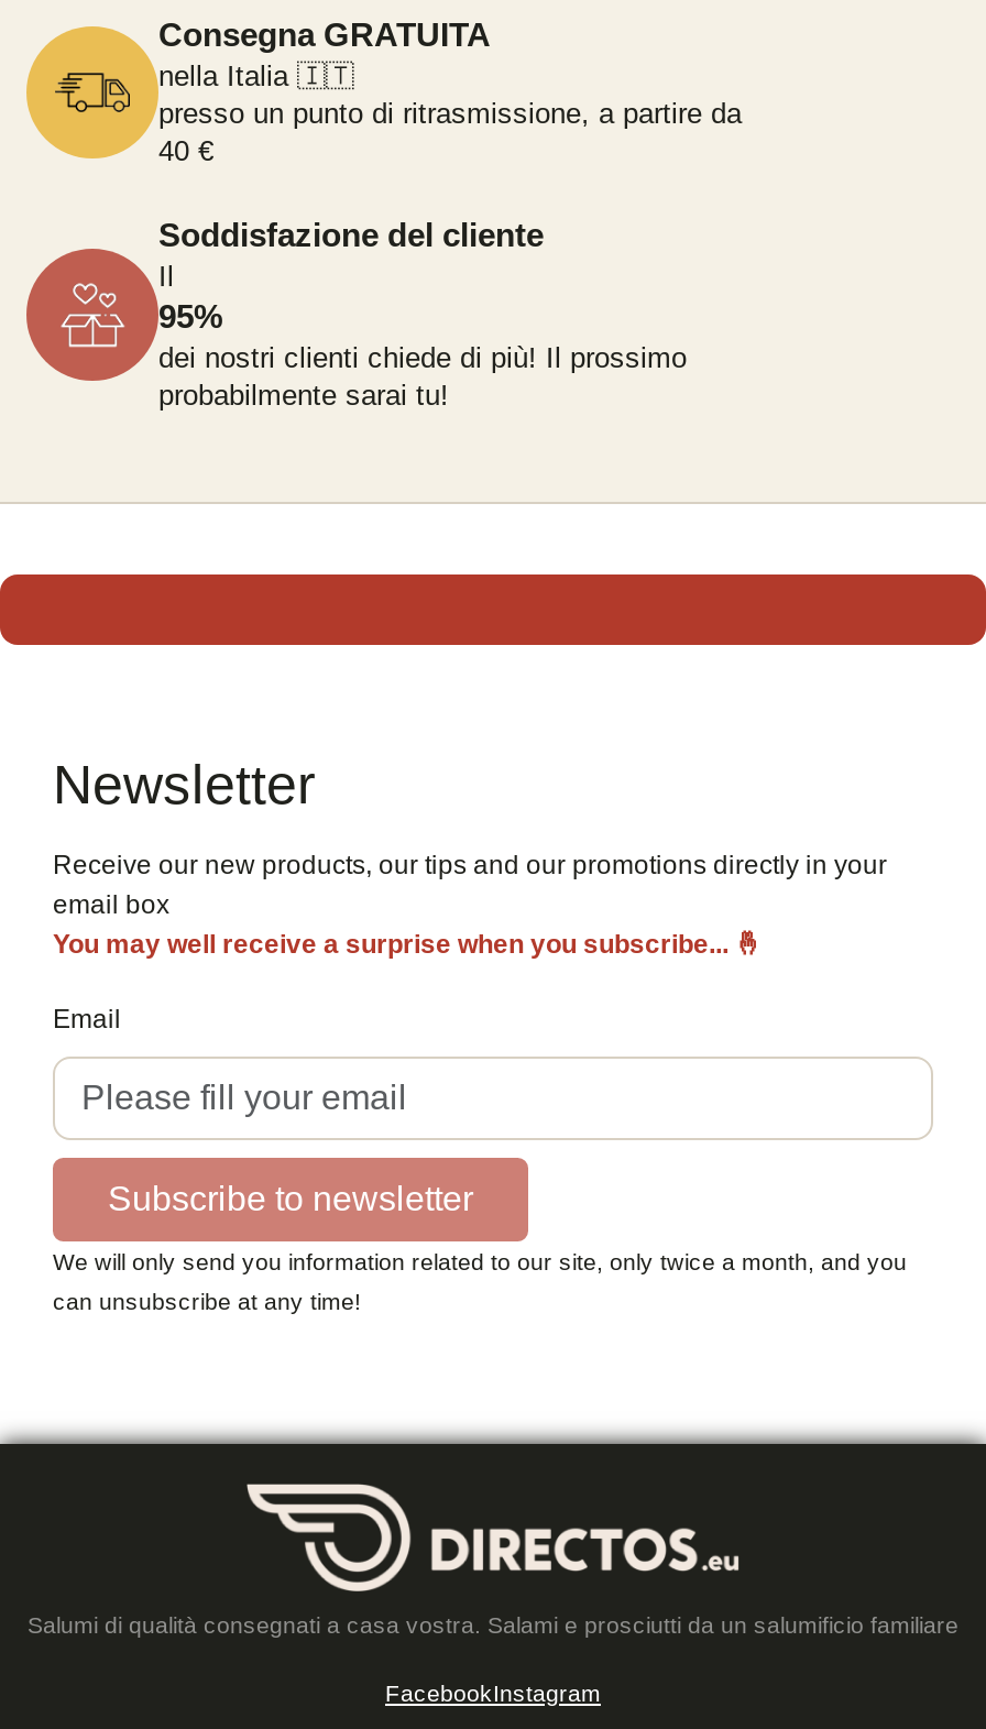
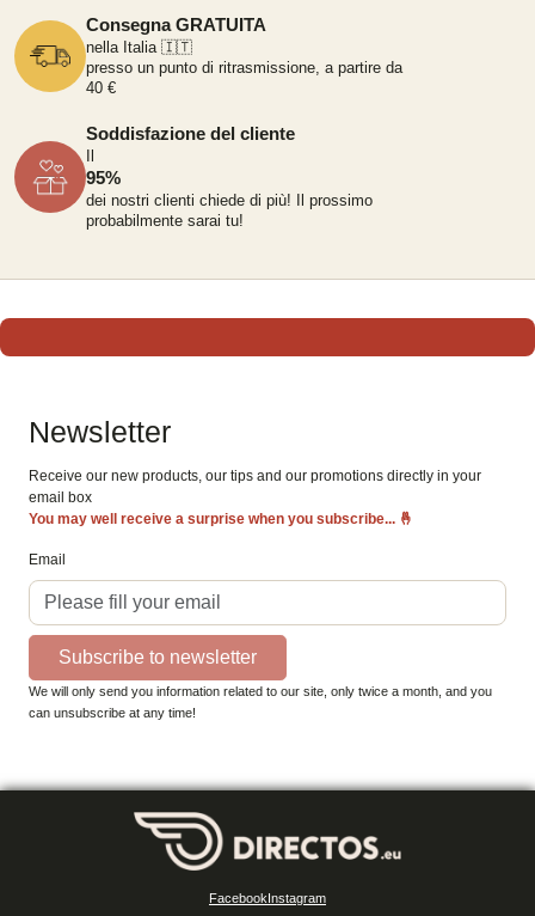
- Salumi di qualità consegnati a casa vostra. Salami e prosciutti da un salumificio familiare
